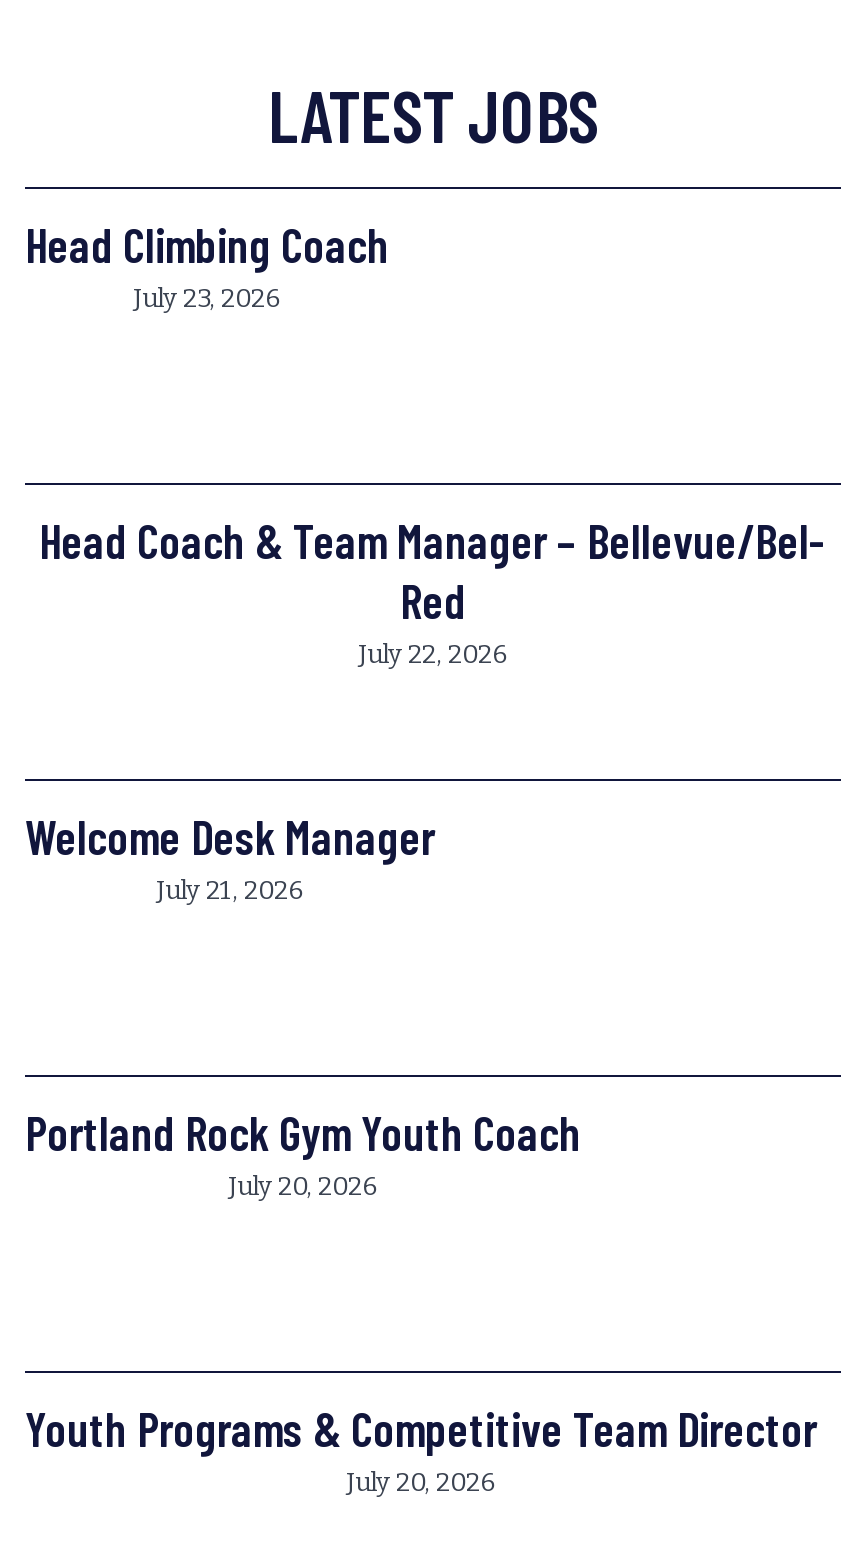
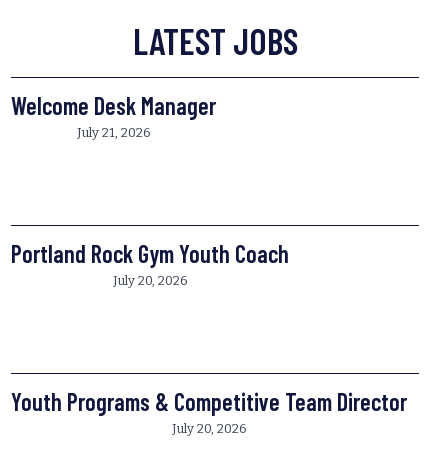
- Head Climbing Coach
- July 23, 2026

- Head Coach & Team Manager – Bellevue/Bel-
- Red
- July 22, 2026
